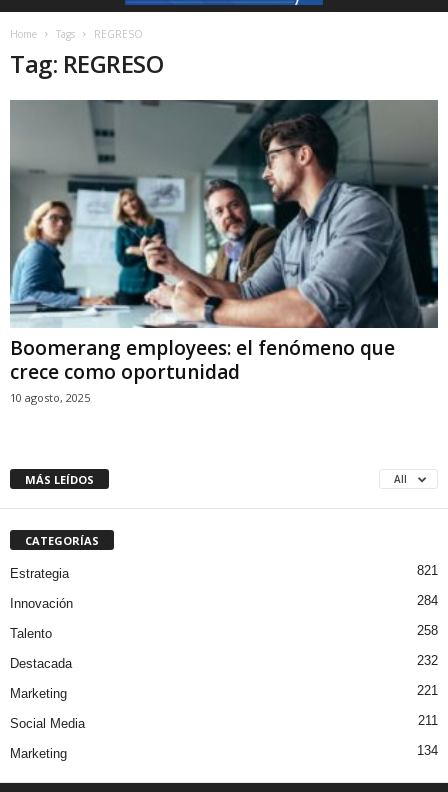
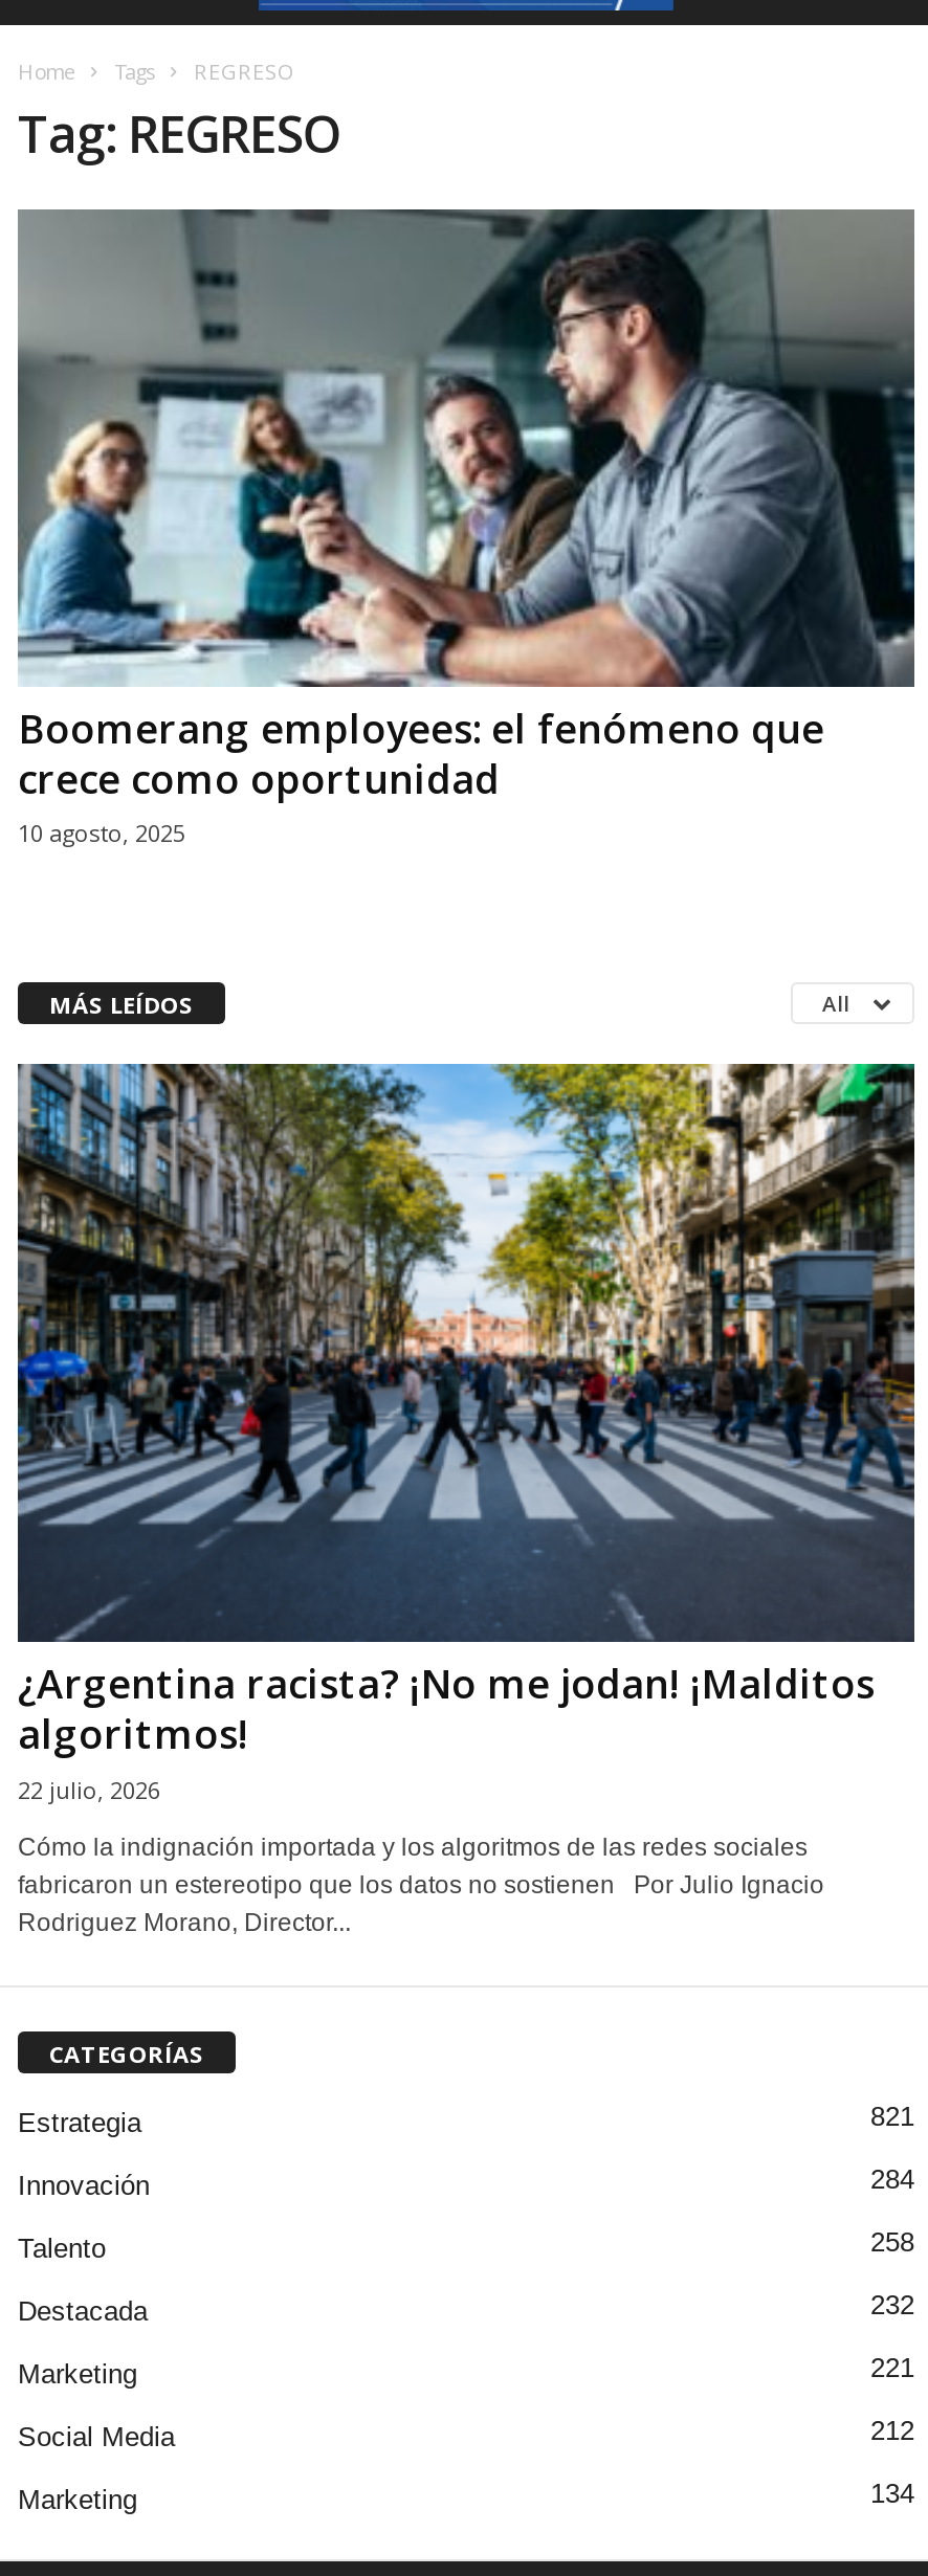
+ [image]
+ ¿Argentina racista? ¡No me jodan! ¡Malditos
+ algoritmos!
+ 22 julio, 2026
+ Cómo la indignación importada y los algoritmos de las redes sociales
+ fabricaron un estereotipo que los datos no sostienen Por Julio Ignacio
+ Rodriguez Morano, Director...

- 211
+ 212
